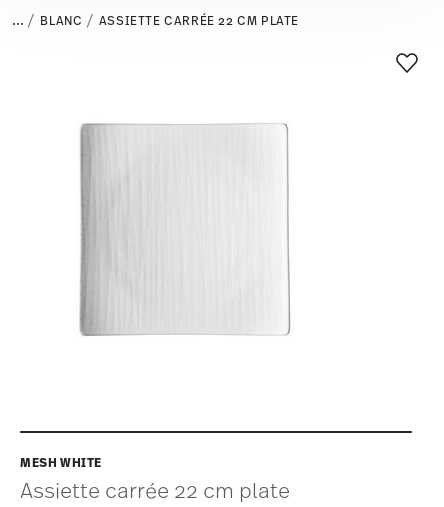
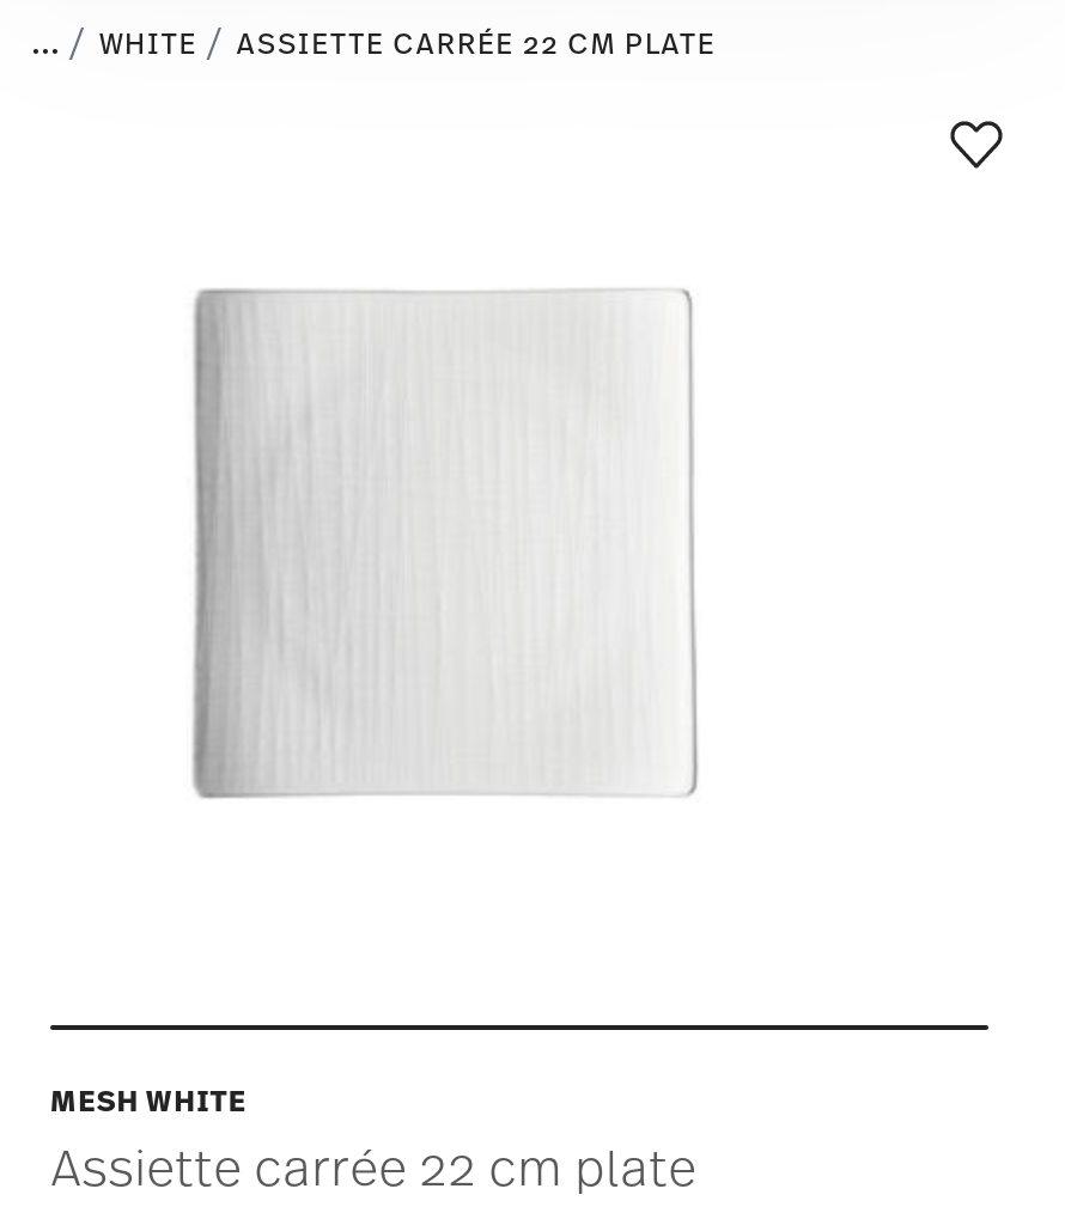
- BLANC
+ WHITE
